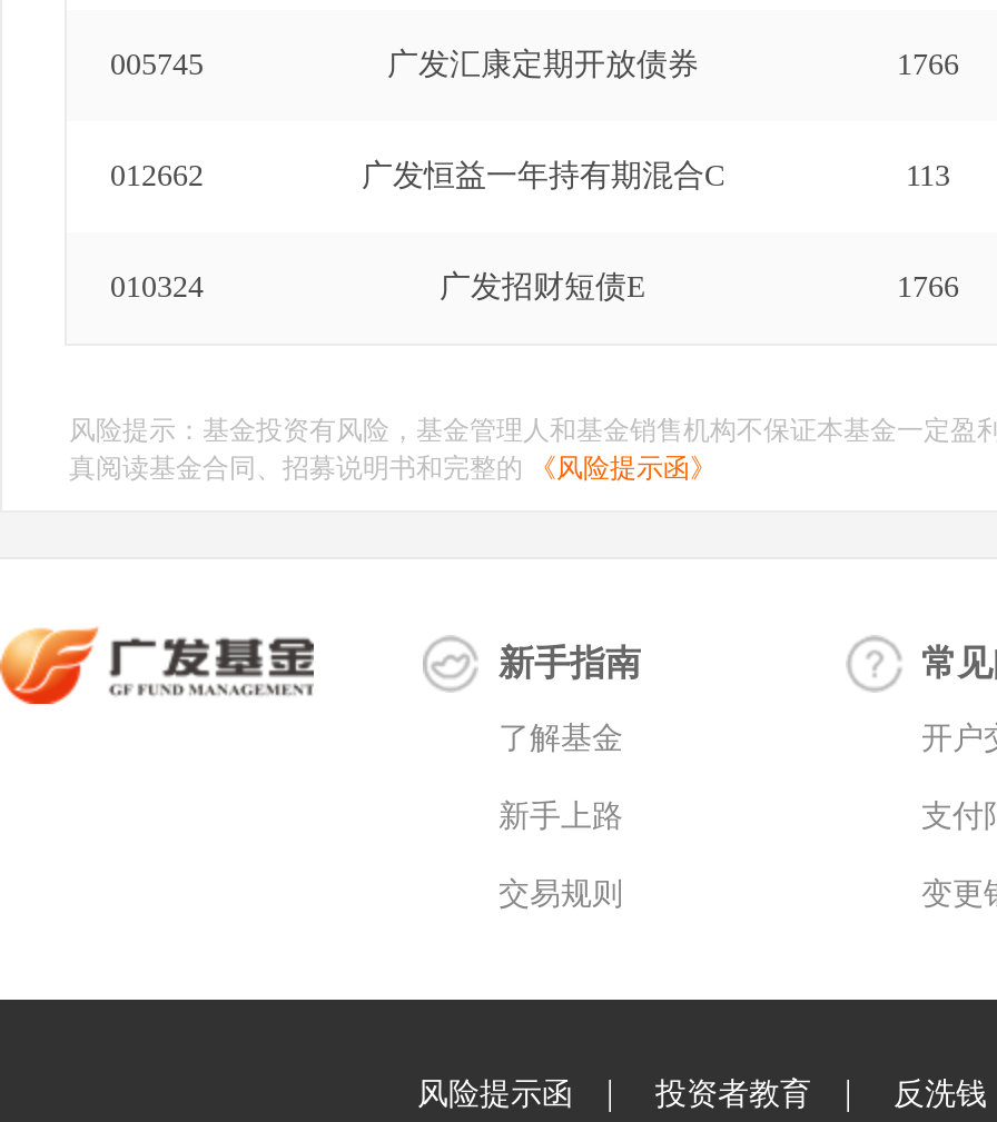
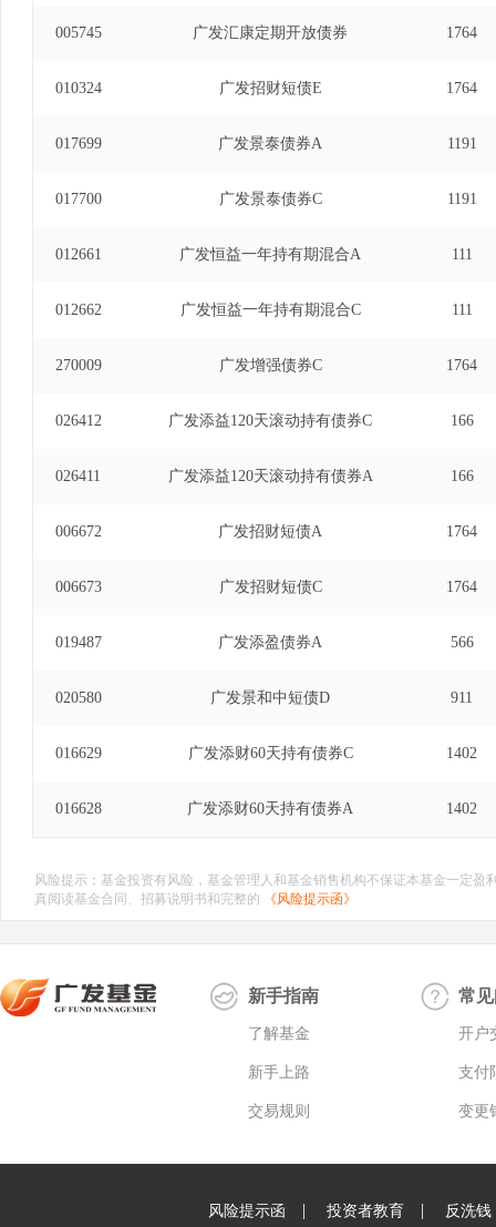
- 1766
- 113
+ 1764

moved down: 012662 | 广发恒益一年持有期混合C

moved up: 010324 | 广发招财短债E

- 1766
+ 1764
+ 017699
+ 广发景泰债券A
+ 1191
+ 017700
+ 广发景泰债券C
+ 1191
+ 012661
+ 广发恒益一年持有期混合A
+ 111
+ 111
+ 270009
+ 广发增强债券C
+ 1764
+ 026412
+ 广发添益120天滚动持有债券C
+ 166
+ 026411
+ 广发添益120天滚动持有债券A
+ 166
+ 006672
+ 广发招财短债A
+ 1764
+ 006673
+ 广发招财短债C
+ 1764
+ 019487
+ 广发添盈债券A
+ 566
+ 020580
+ 广发景和中短债D
+ 911
+ 016629
+ 广发添财60天持有债券C
+ 1402
+ 016628
+ 广发添财60天持有债券A
+ 1402
